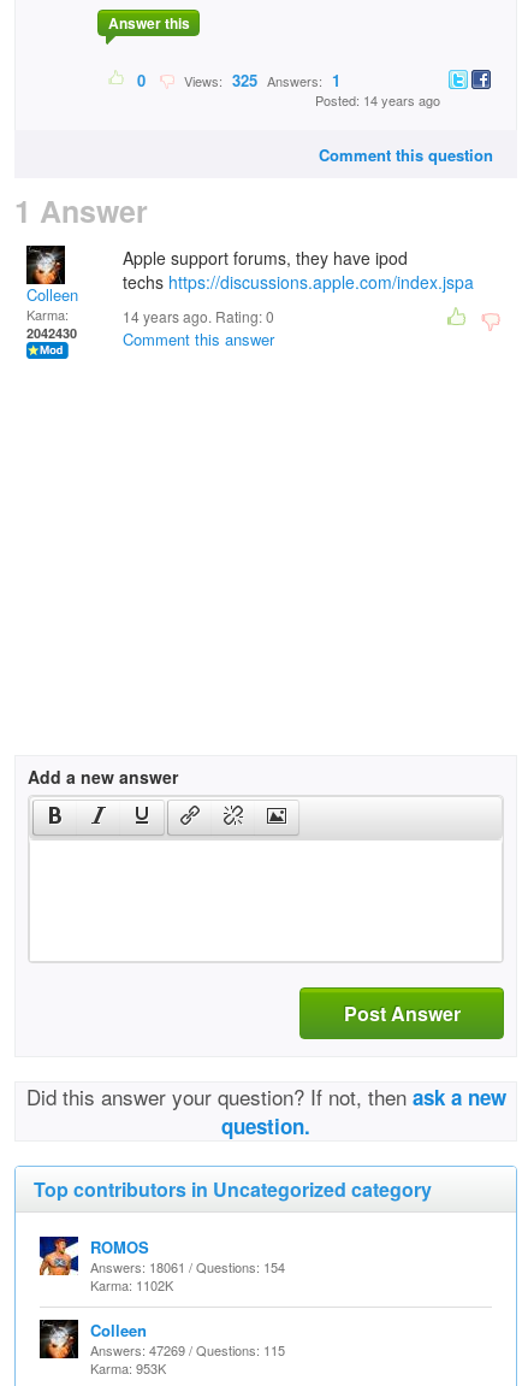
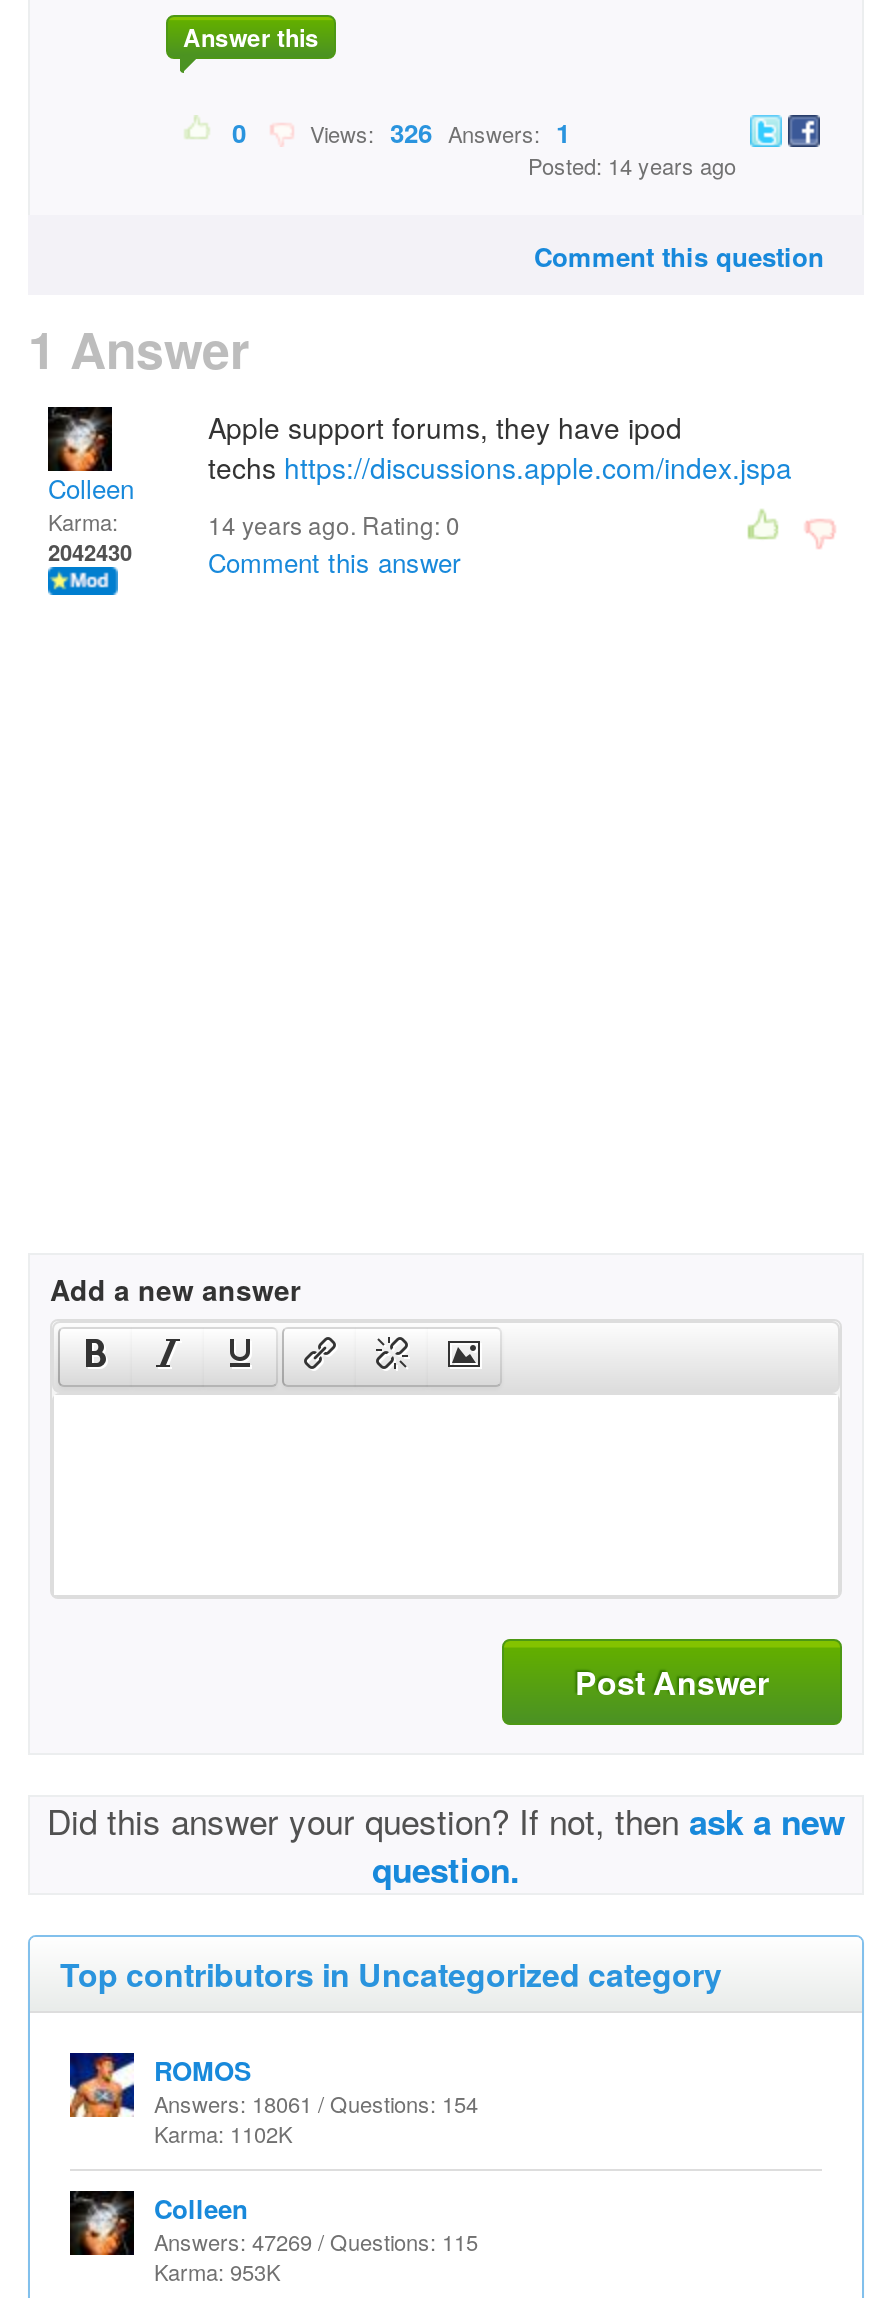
- Views: 325 Answers: 1
+ Views: 326 Answers: 1
